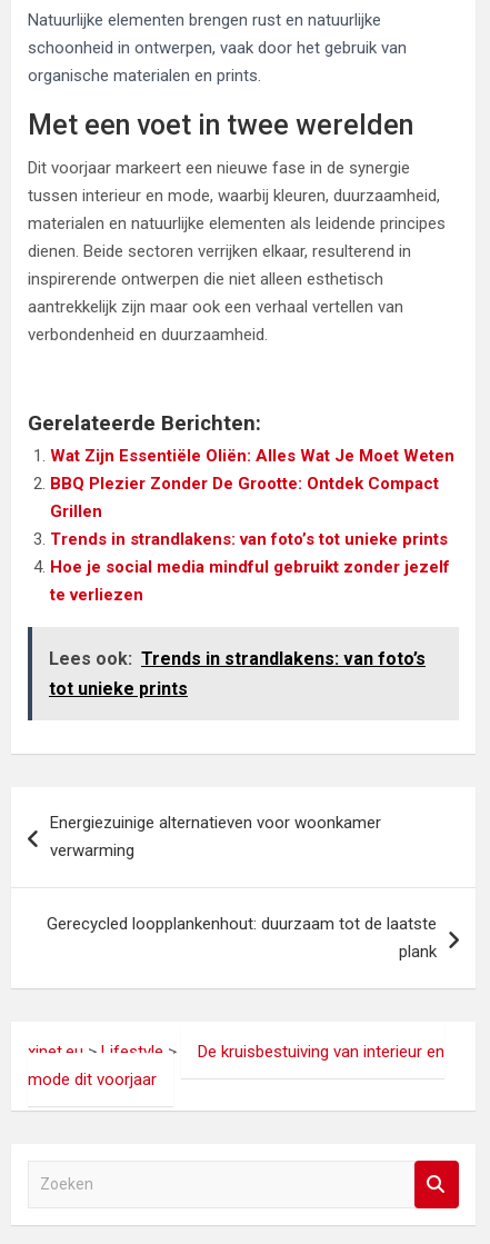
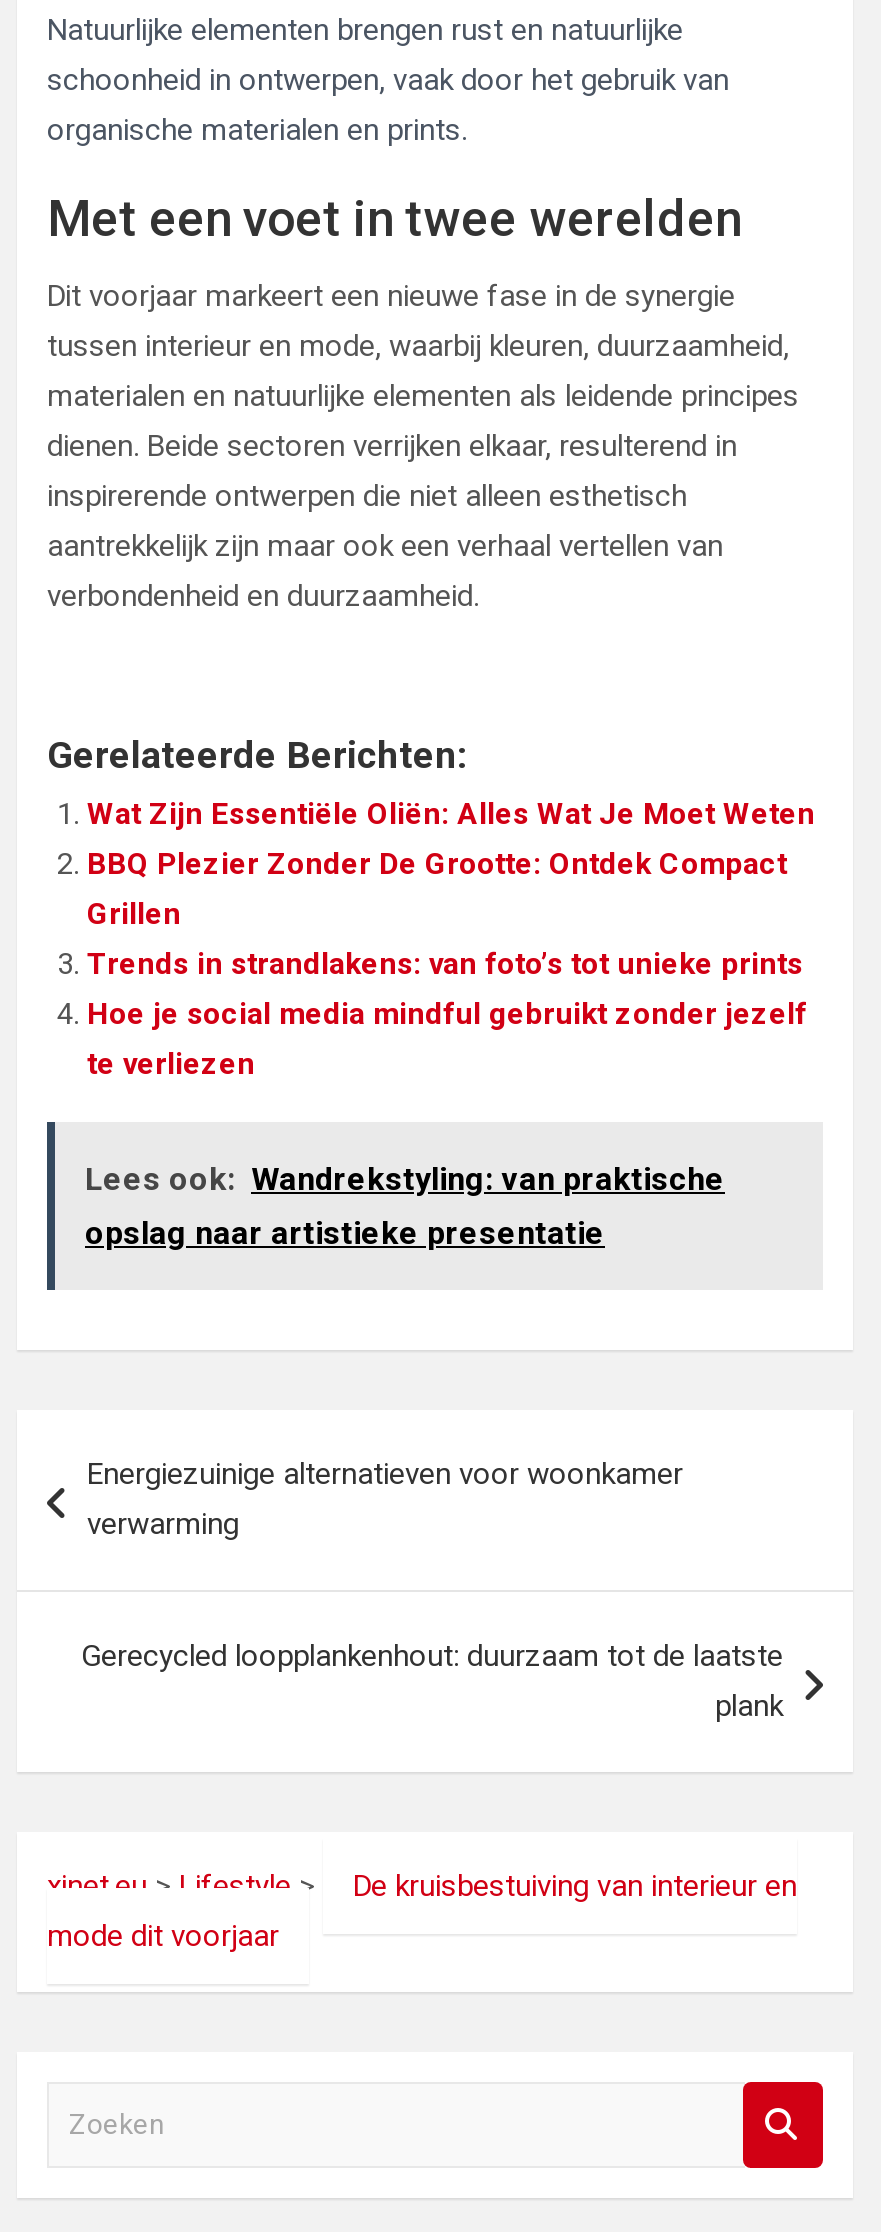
- Lees ook: Trends in strandlakens: van foto’s
- tot unieke prints
+ Lees ook: Wandrekstyling: van praktische
+ opslag naar artistieke presentatie
